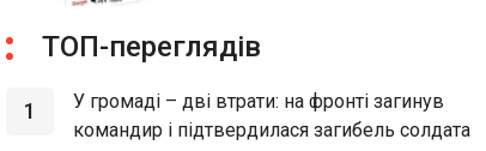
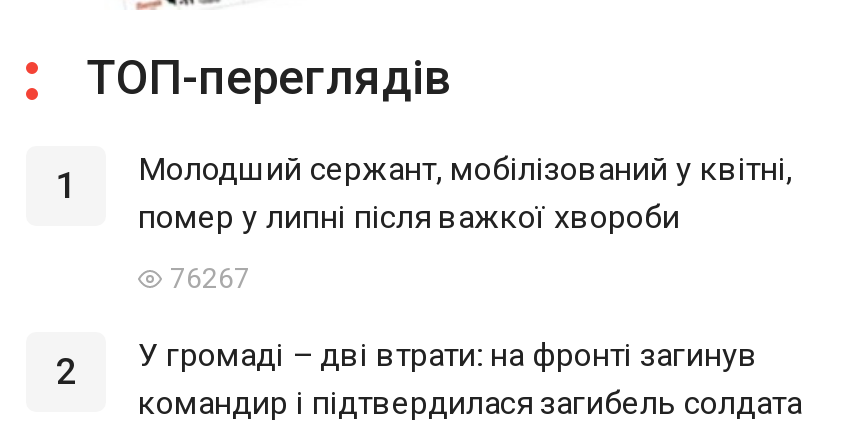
+ Молодший сержант, мобілізований у квітні,
+ помер у липні після важкої хвороби
+ 76267
+ 2
